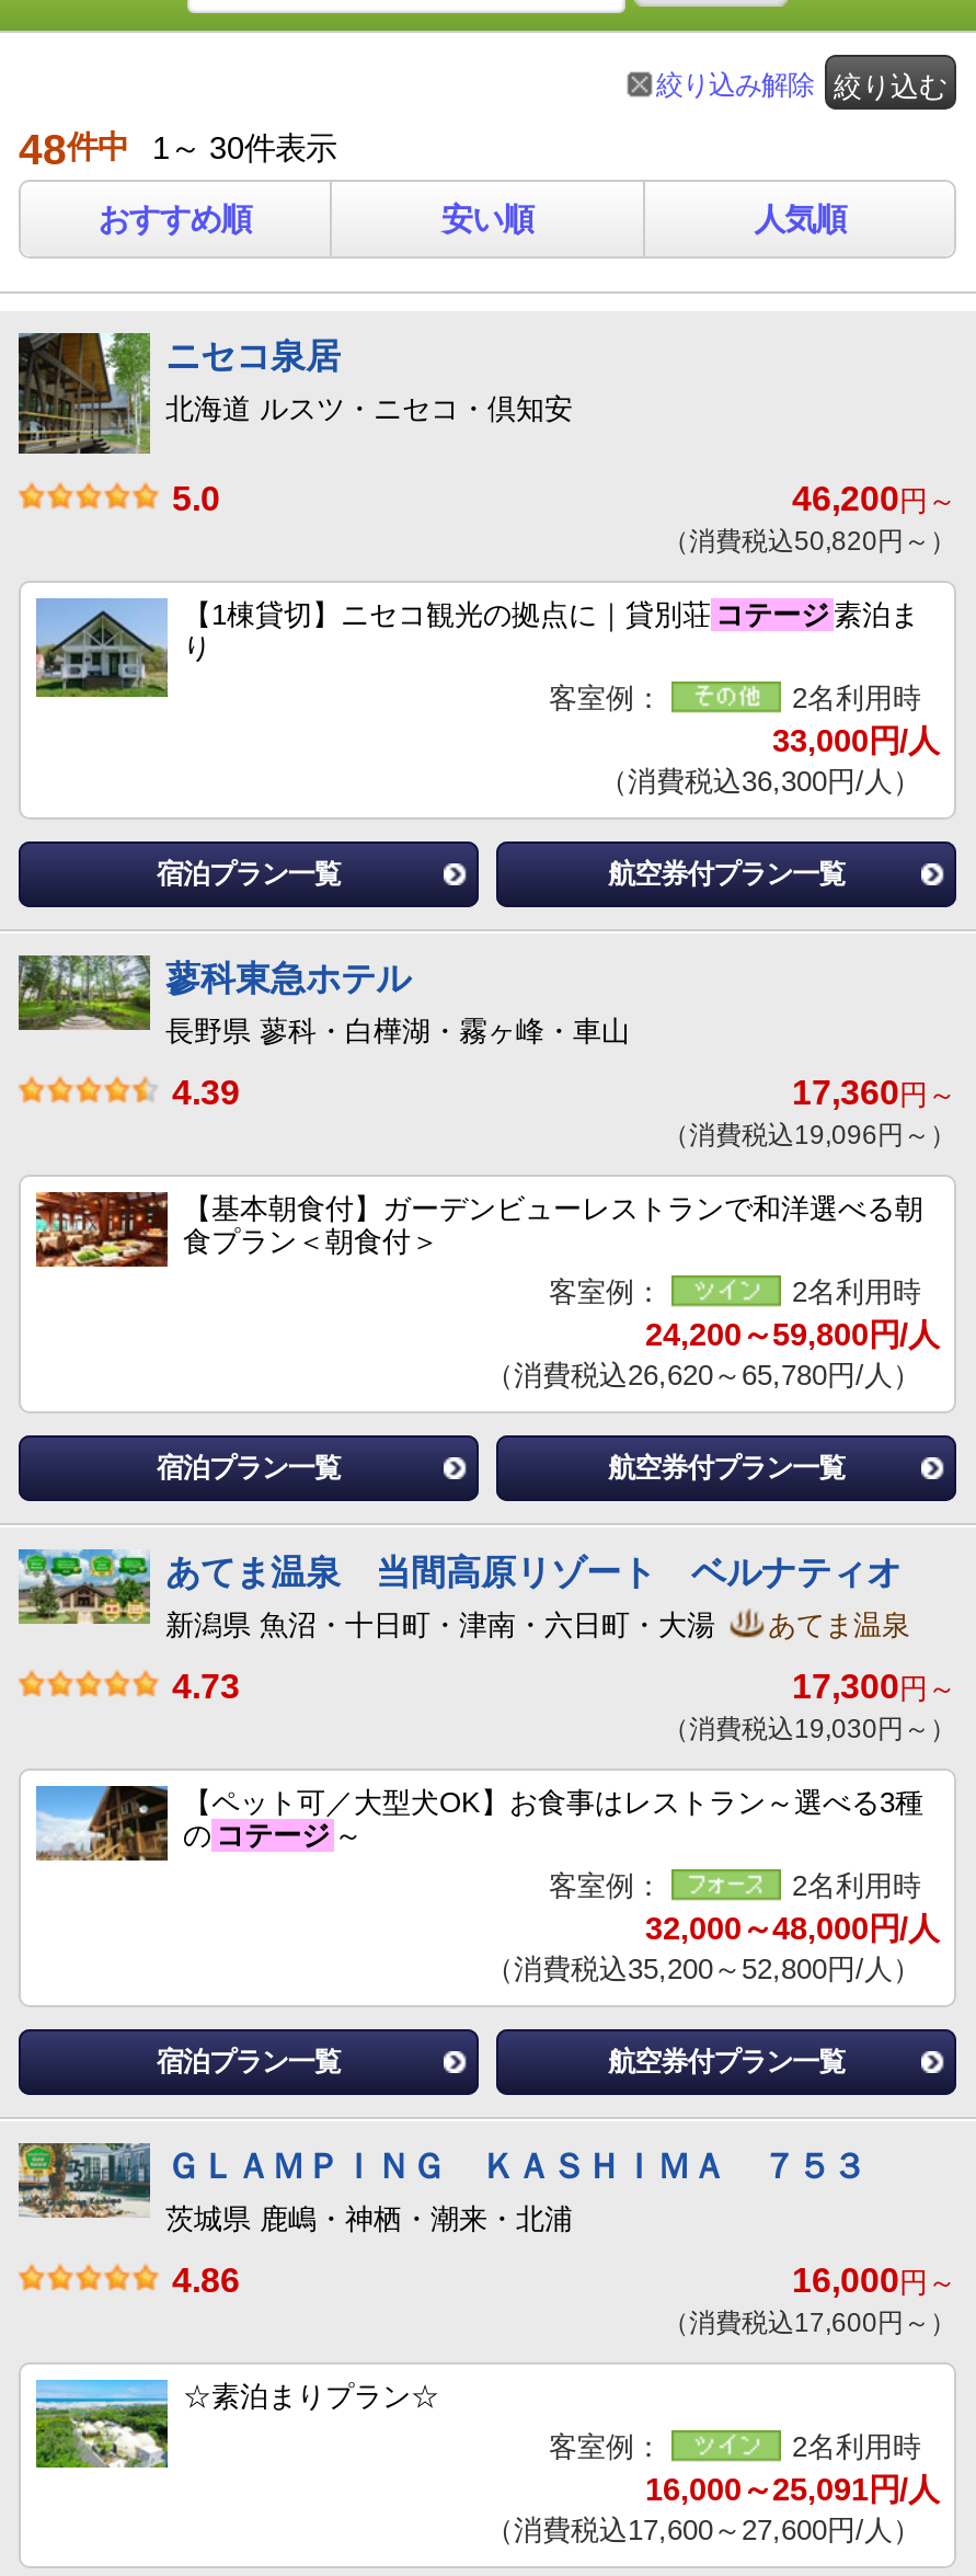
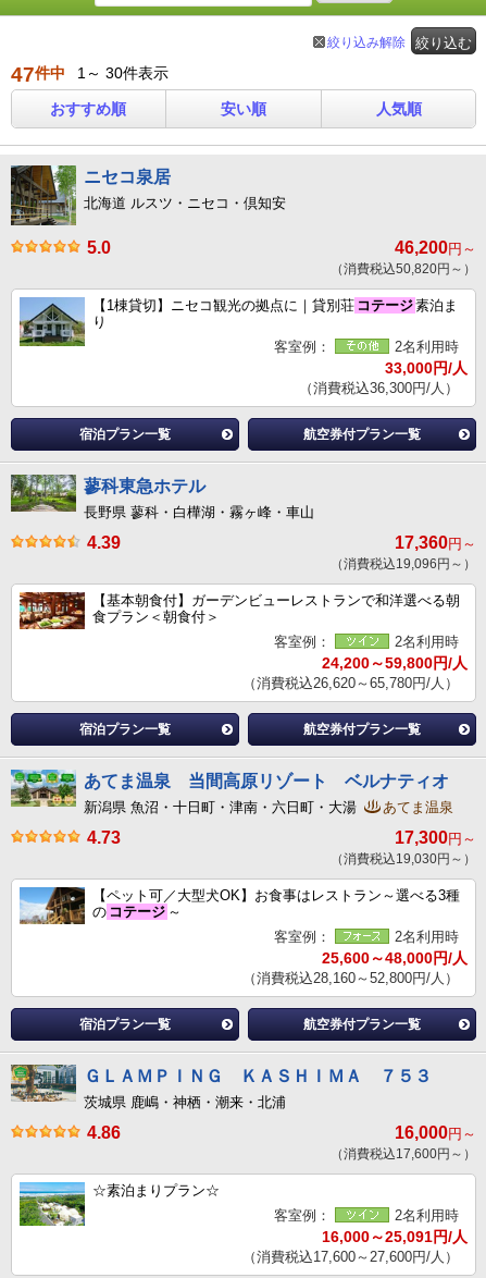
- 48件中 1～ 30件表示
+ 47件中 1～ 30件表示

- 32,000～48,000円/人
+ 25,600～48,000円/人

- （消費税込35,200～52,800円/人）
+ （消費税込28,160～52,800円/人）
